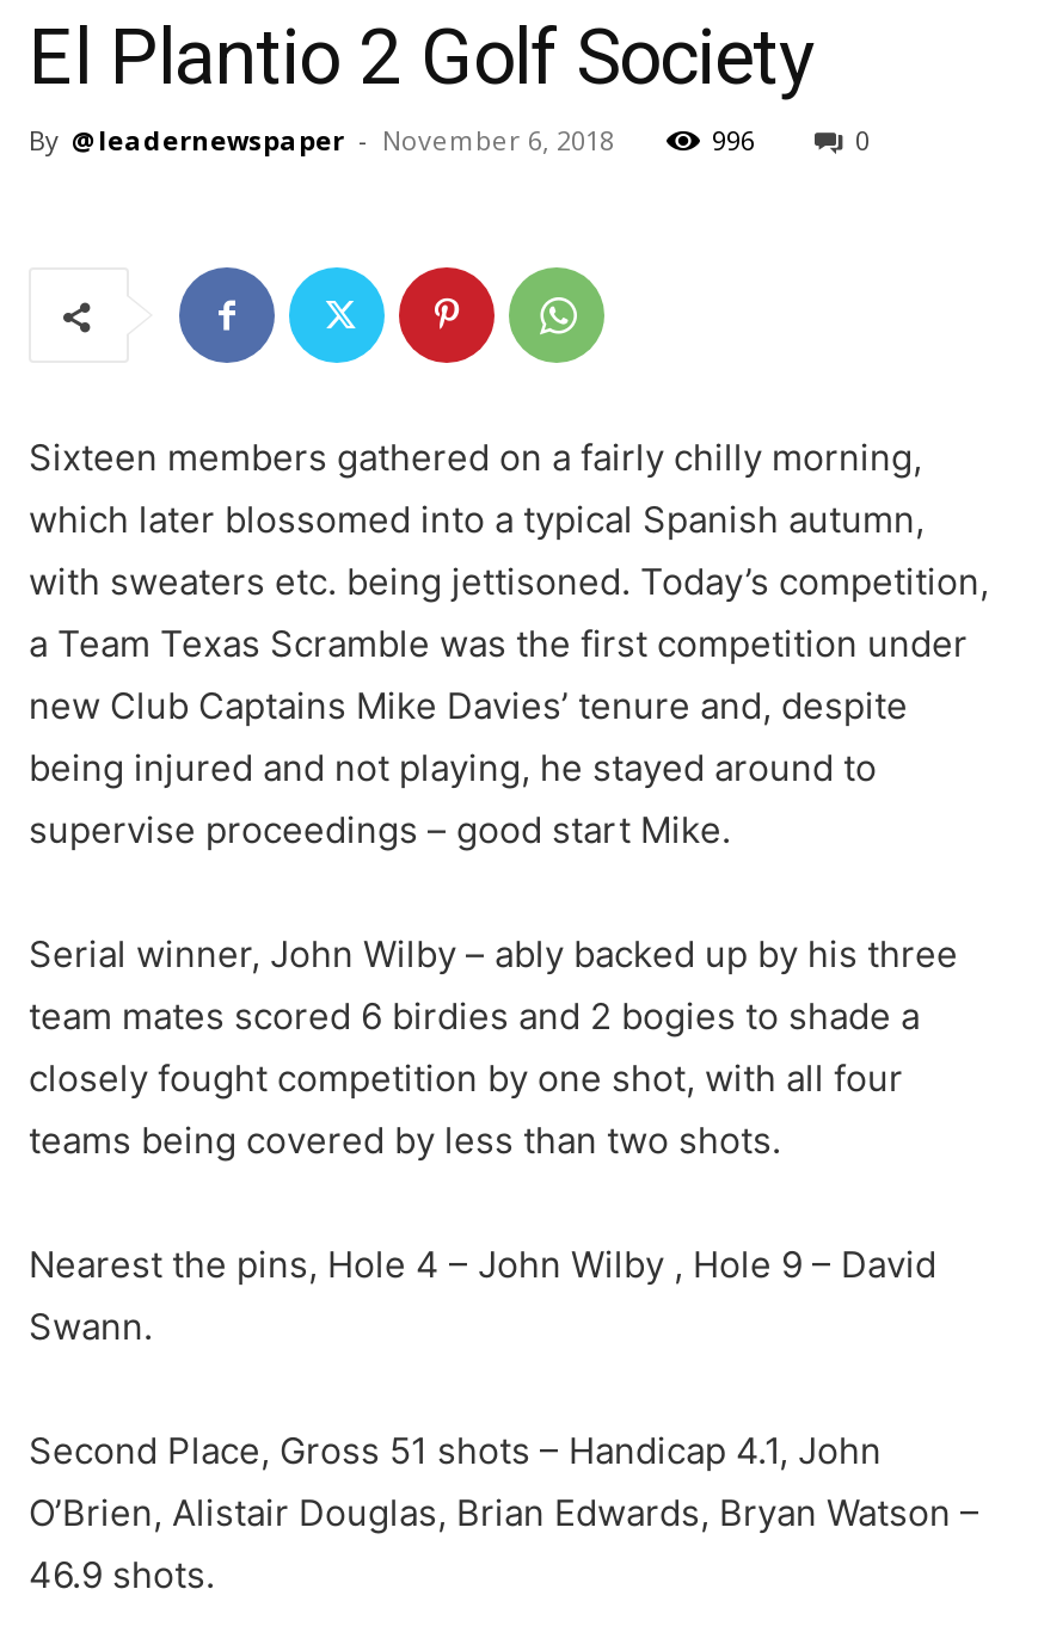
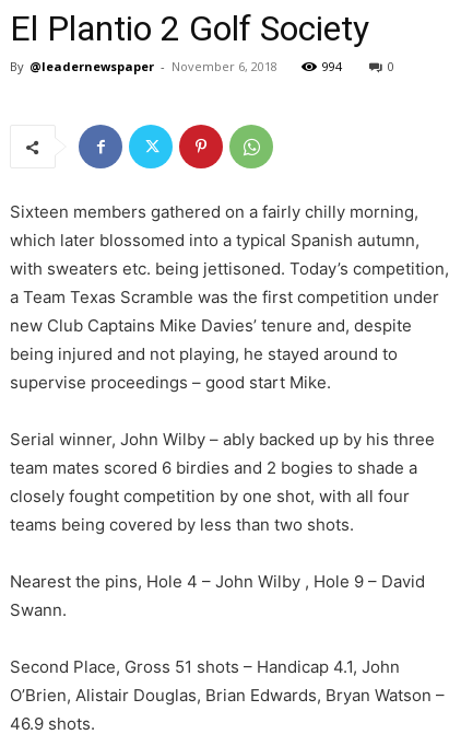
- 996
+ 994
